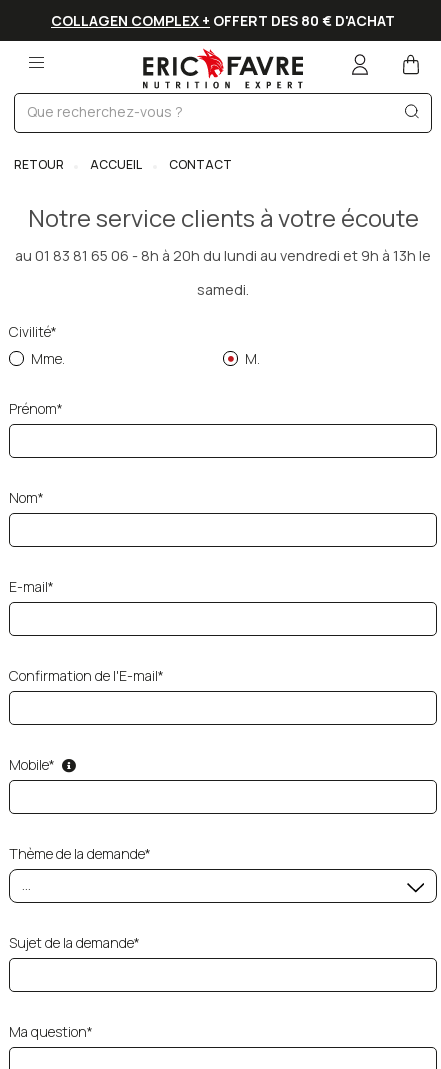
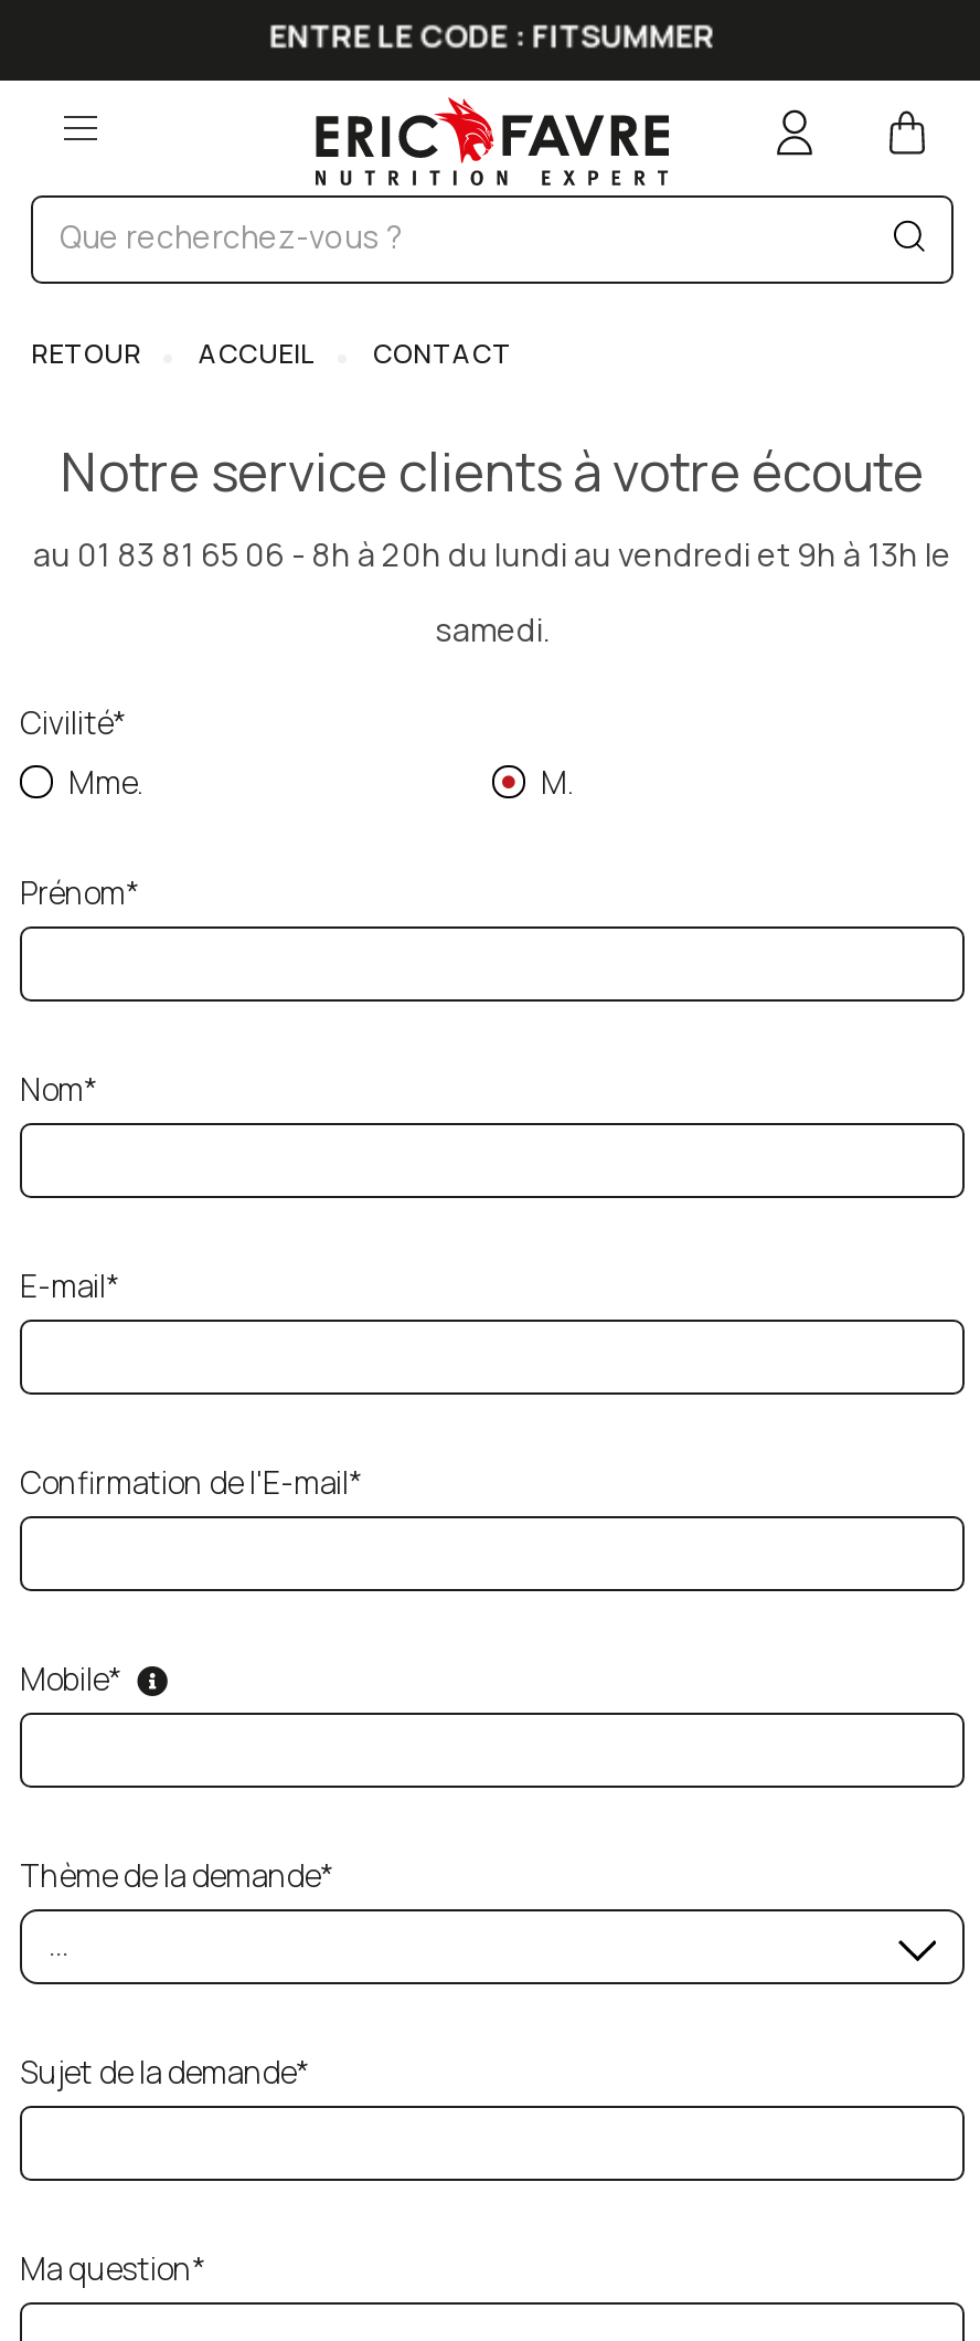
- COLLAGEN COMPLEX + OFFERT DES 80 € D'ACHAT
+ ENTRE LE CODE : FITSUMMER
